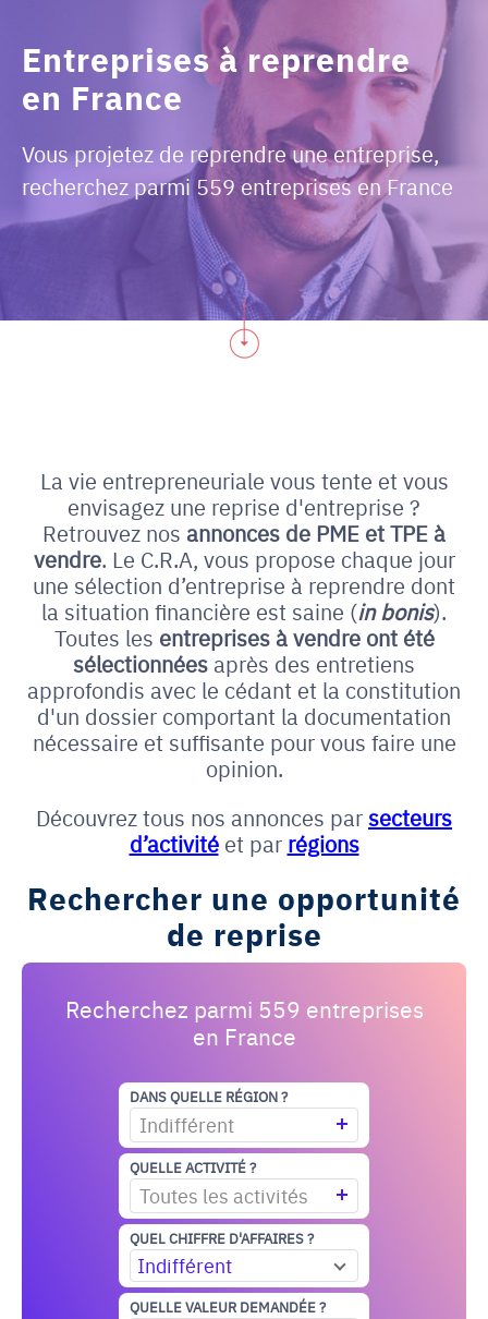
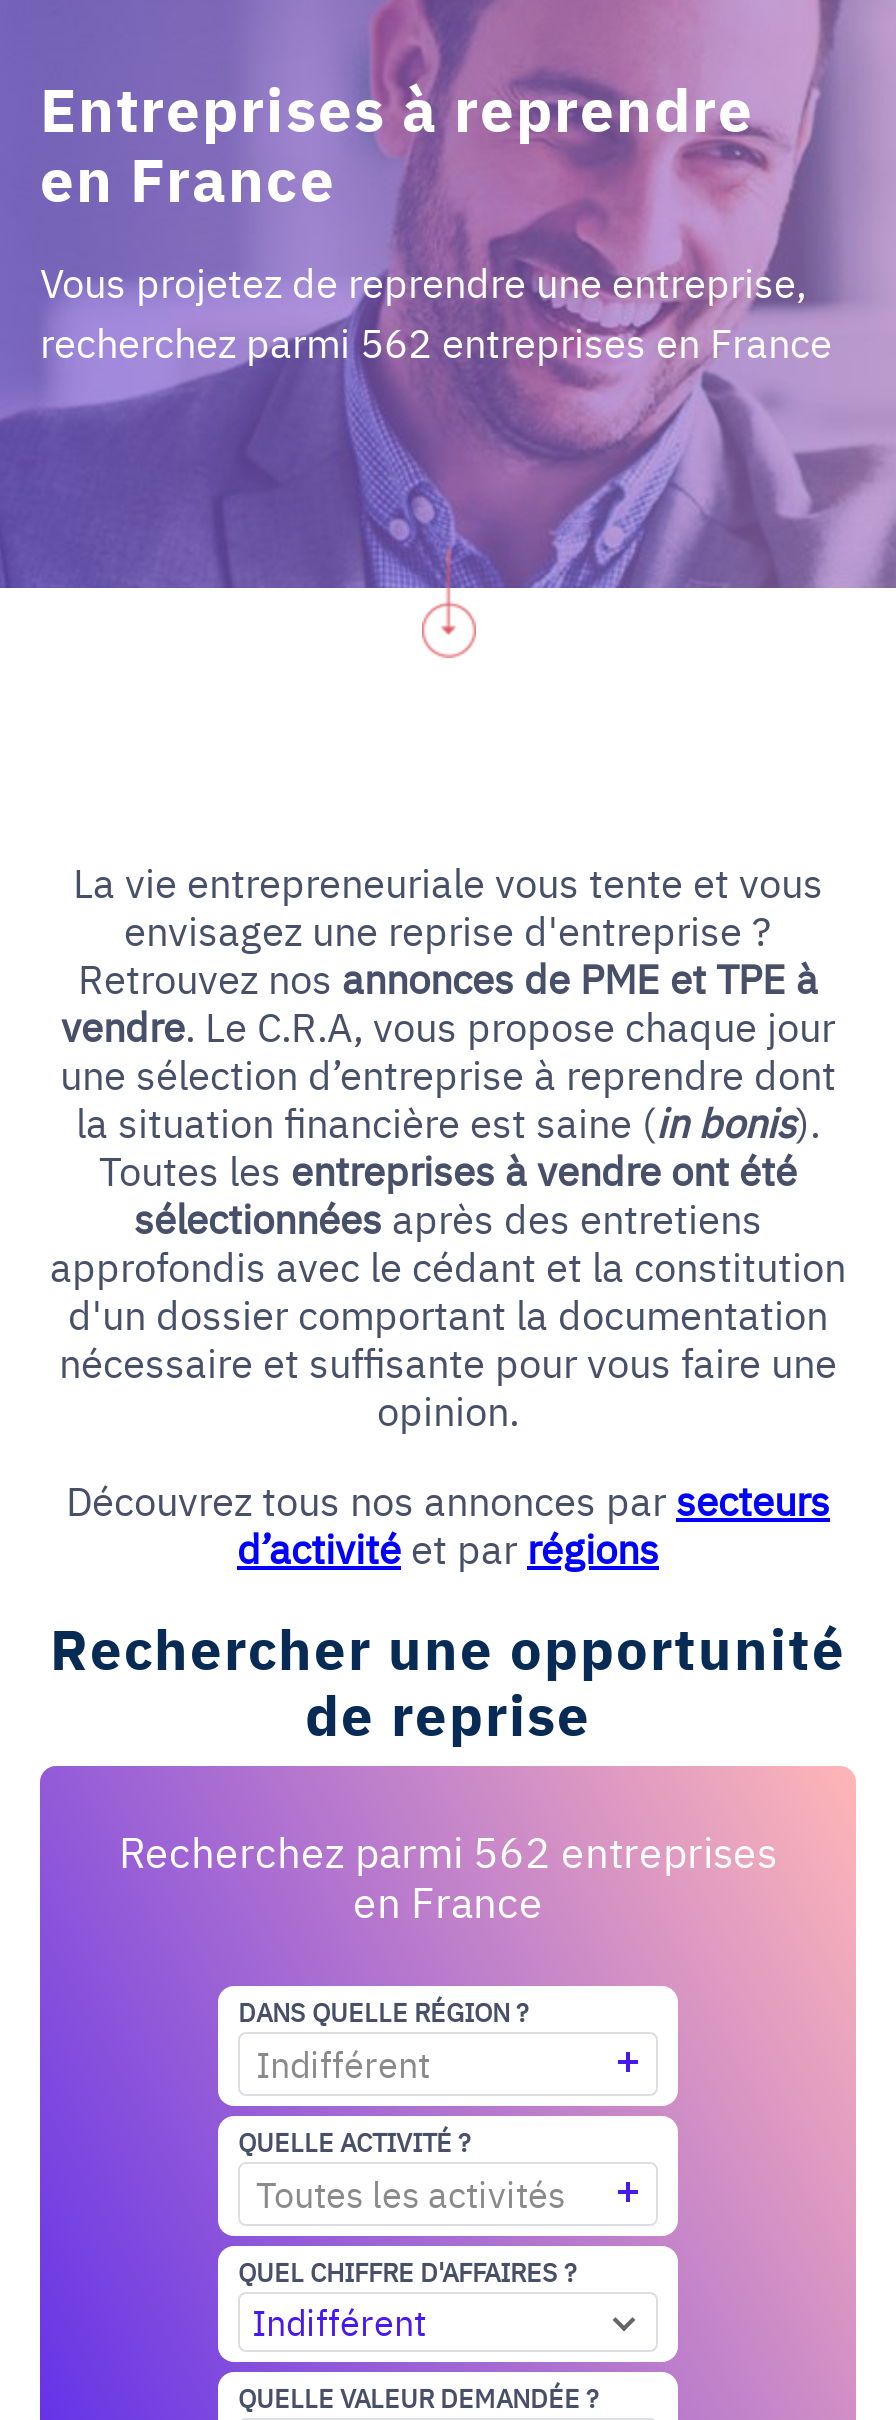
- recherchez parmi 559 entreprises en France
+ recherchez parmi 562 entreprises en France

- Recherchez parmi 559 entreprises
+ Recherchez parmi 562 entreprises
